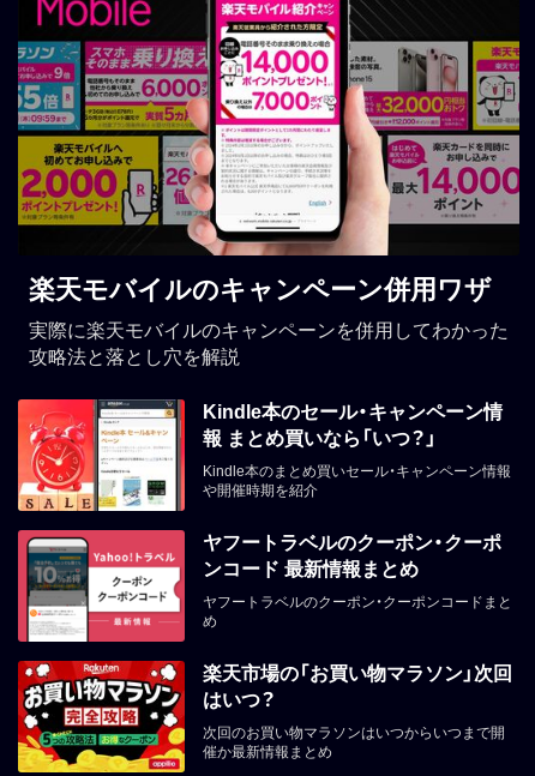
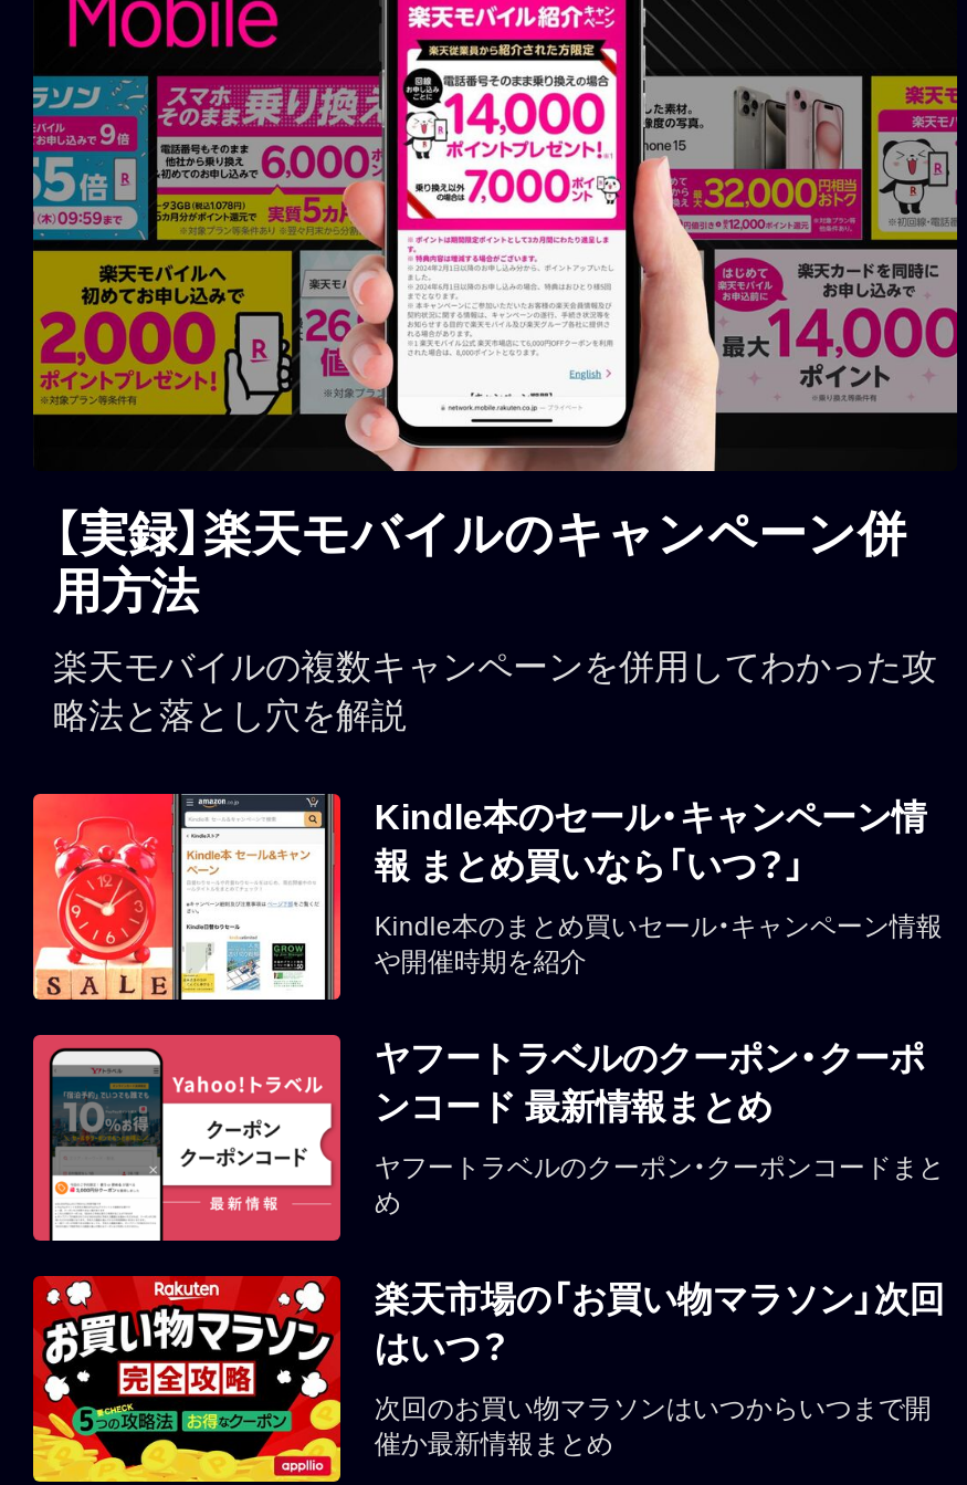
- 楽天モバイルのキャンペーン併用ワザ
+ 【実録】楽天モバイルのキャンペーン併
+ 用方法

- 実際に楽天モバイルのキャンペーンを併用してわかった
- 攻略法と落とし穴を解説
+ 楽天モバイルの複数キャンペーンを併用してわかった攻
+ 略法と落とし穴を解説
